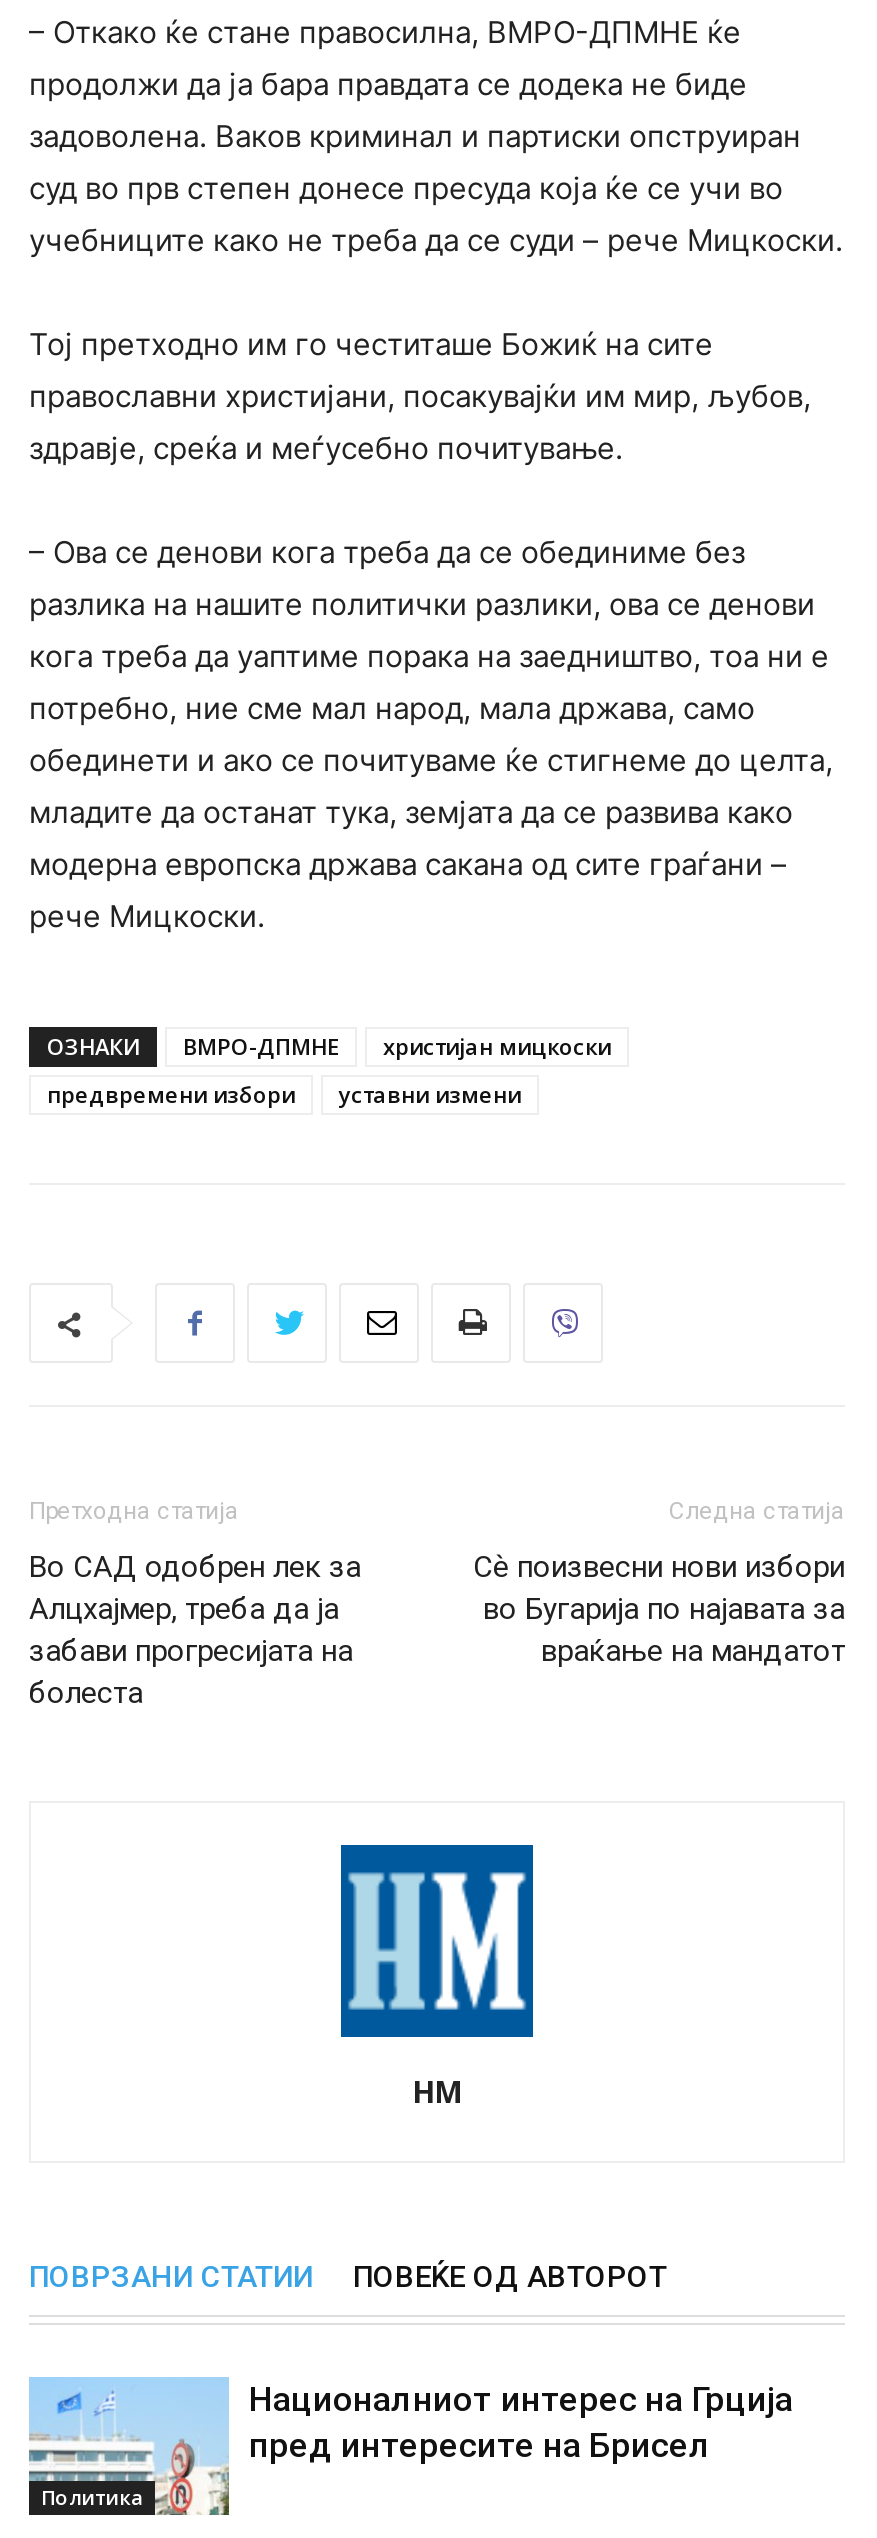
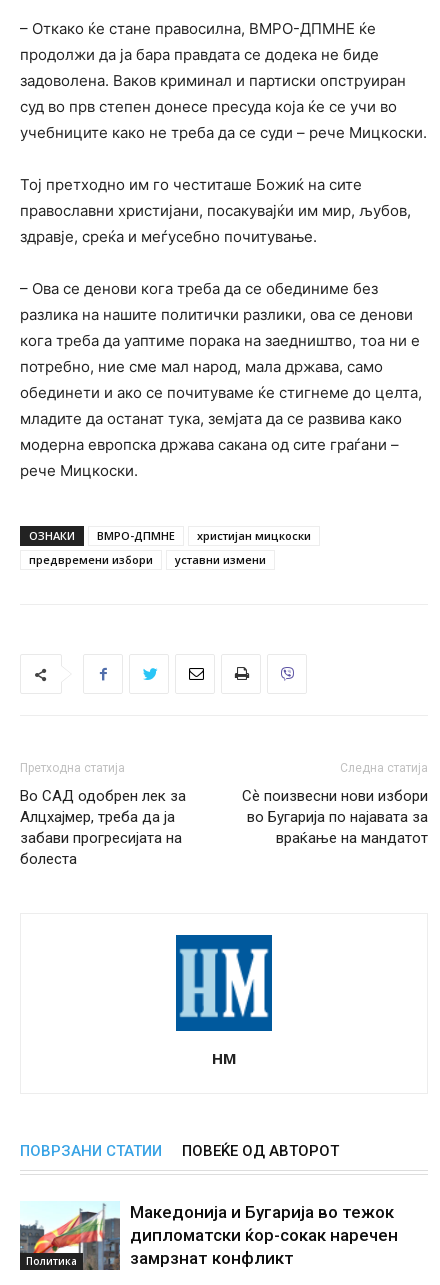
- [image]
- Националниот интерес на Грција
- пред интересите на Брисел
+ [image]
+ Македонија и Бугарија во тежок
+ дипломатски ќор-сокак наречен
+ замрзнат конфликт
